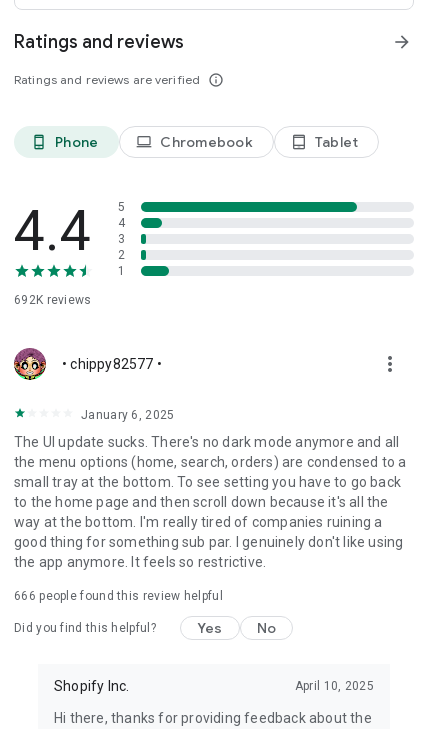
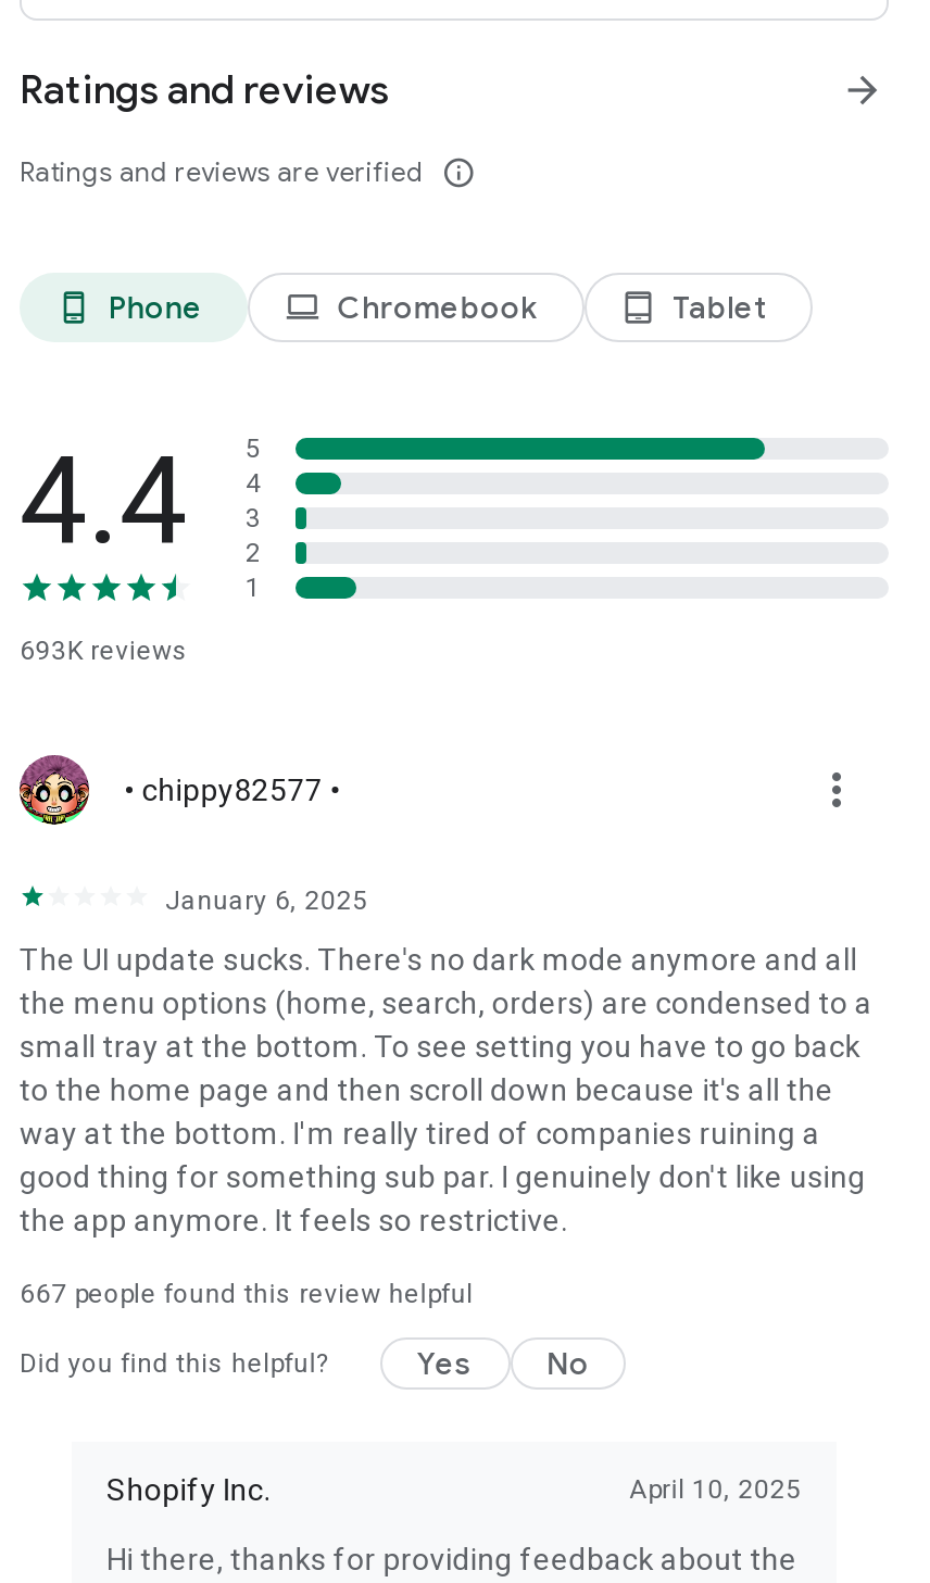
- 692K reviews
+ 693K reviews

- 666 people found this review helpful
+ 667 people found this review helpful
